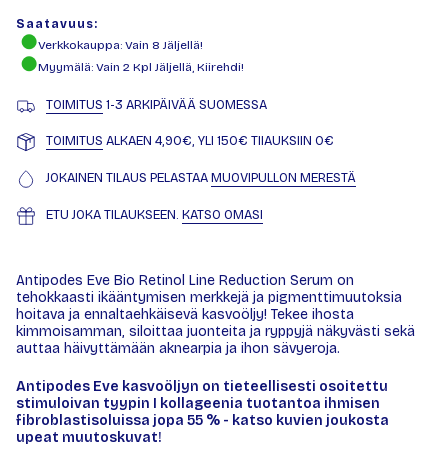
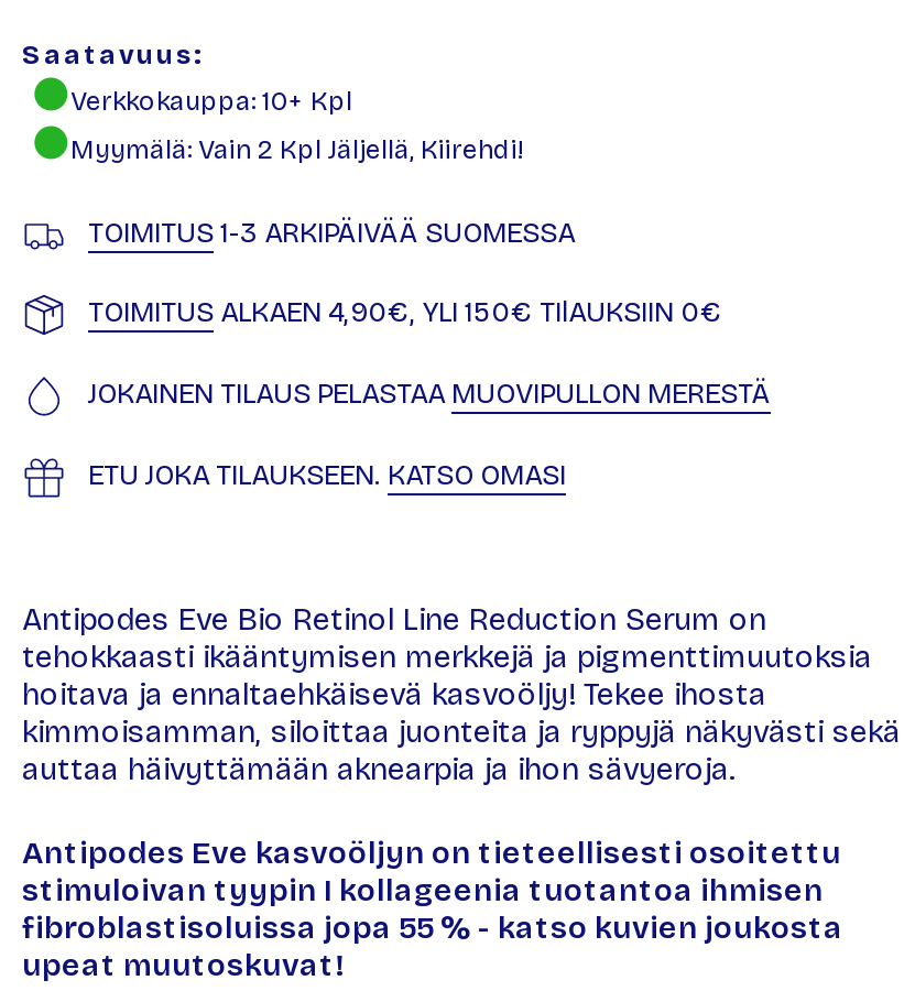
- Verkkokauppa: Vain 8 Jäljellä!
+ Verkkokauppa: 10+ Kpl
